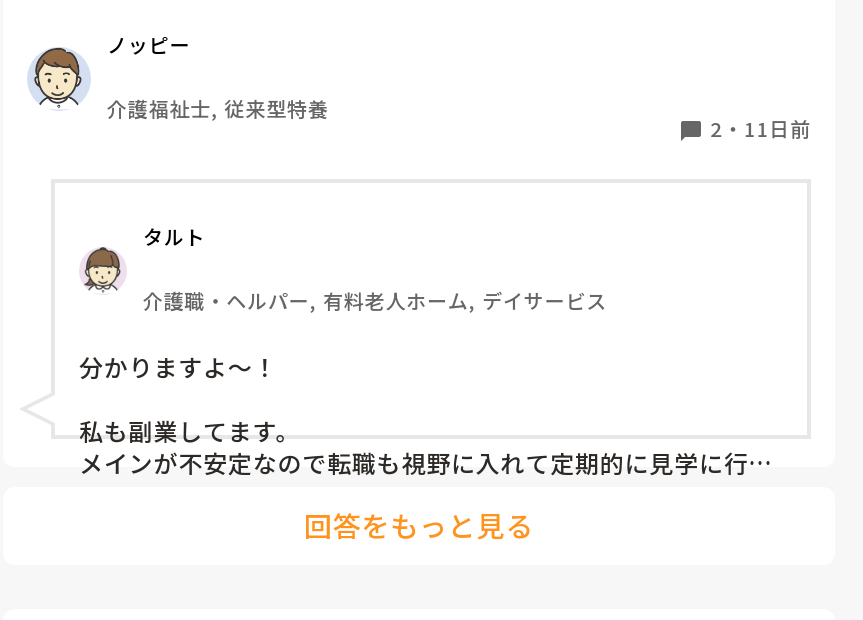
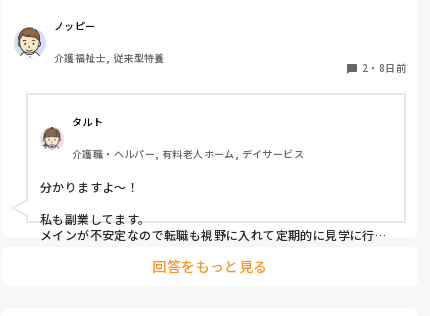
- 2・11日前
+ 2・8日前
